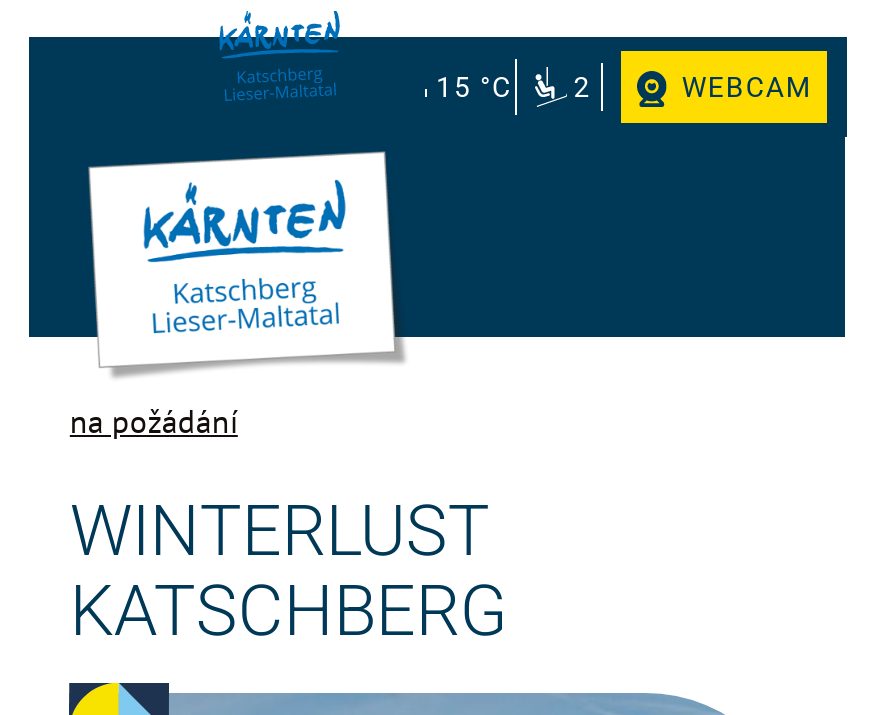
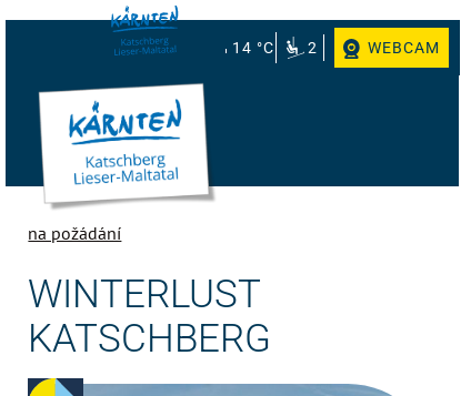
- 15 °C 2
+ 14 °C 2
